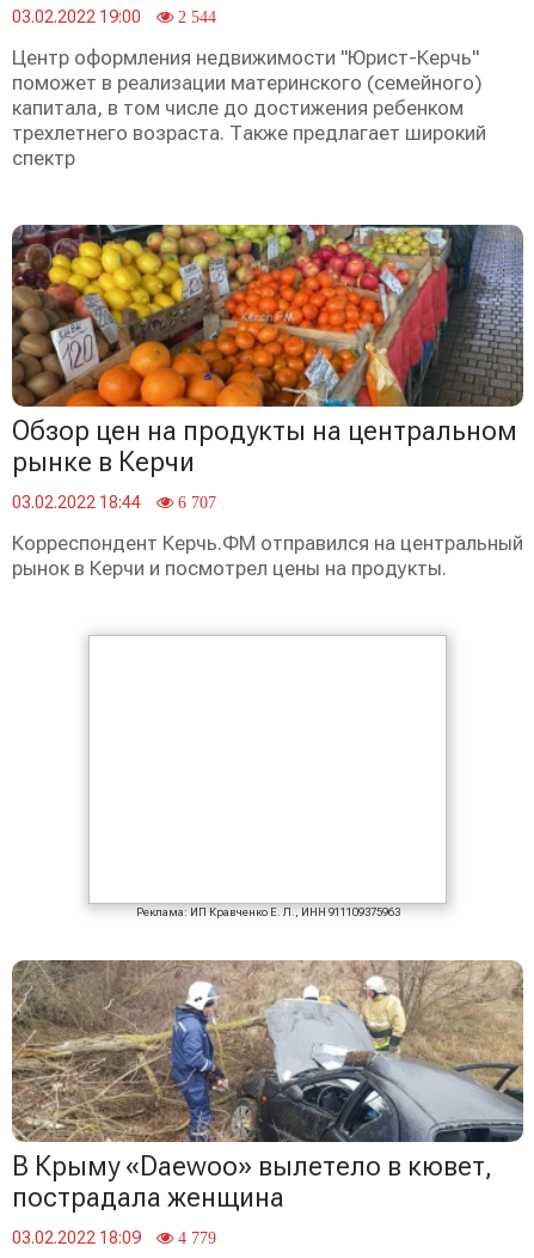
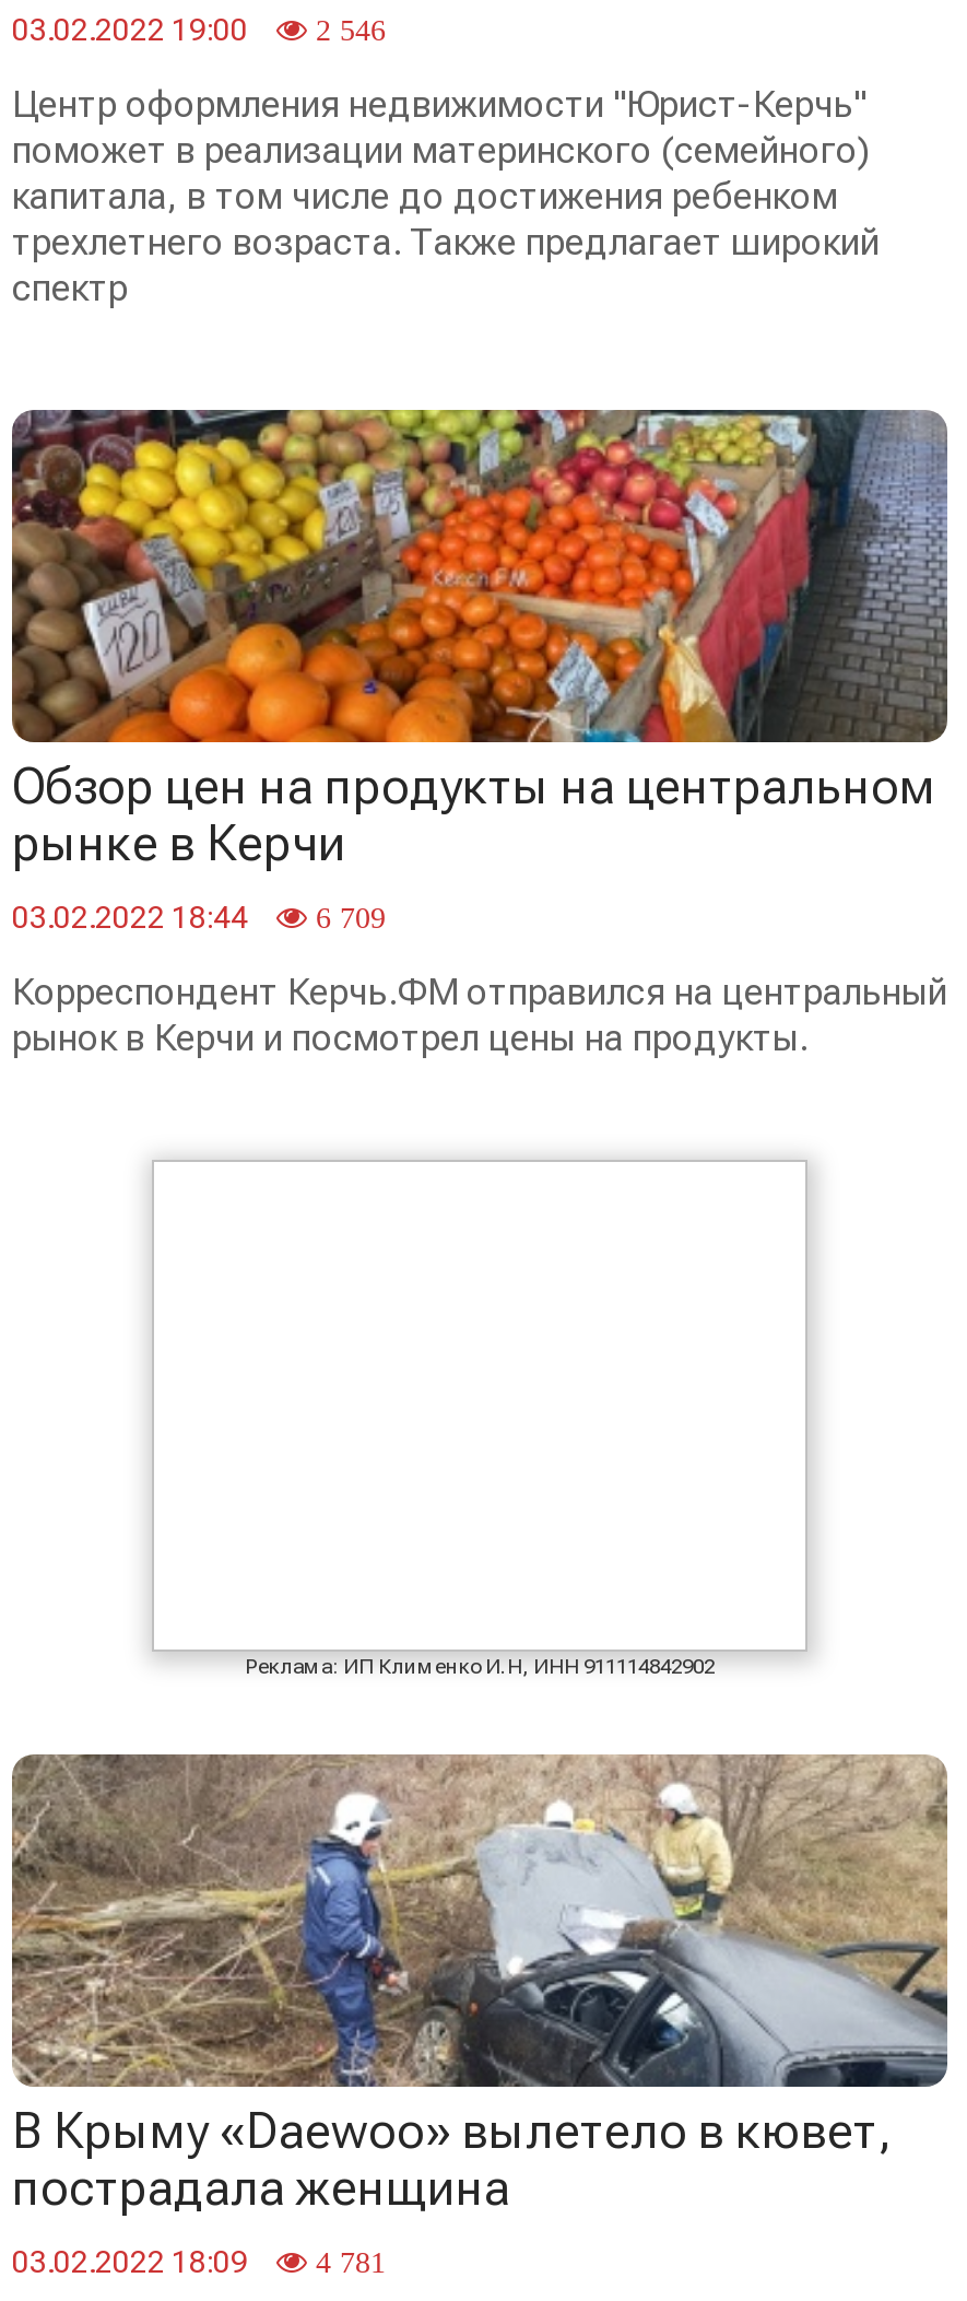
- 03.02.2022 19:00 2 544
+ 03.02.2022 19:00 2 546

- 03.02.2022 18:44 6 707
+ 03.02.2022 18:44 6 709

- Реклама: ИП Кравченко Е. Л., ИНН 911109375963
+ Реклама: ИП Клименко И.Н, ИНН 911114842902

- 03.02.2022 18:09 4 779
+ 03.02.2022 18:09 4 781
